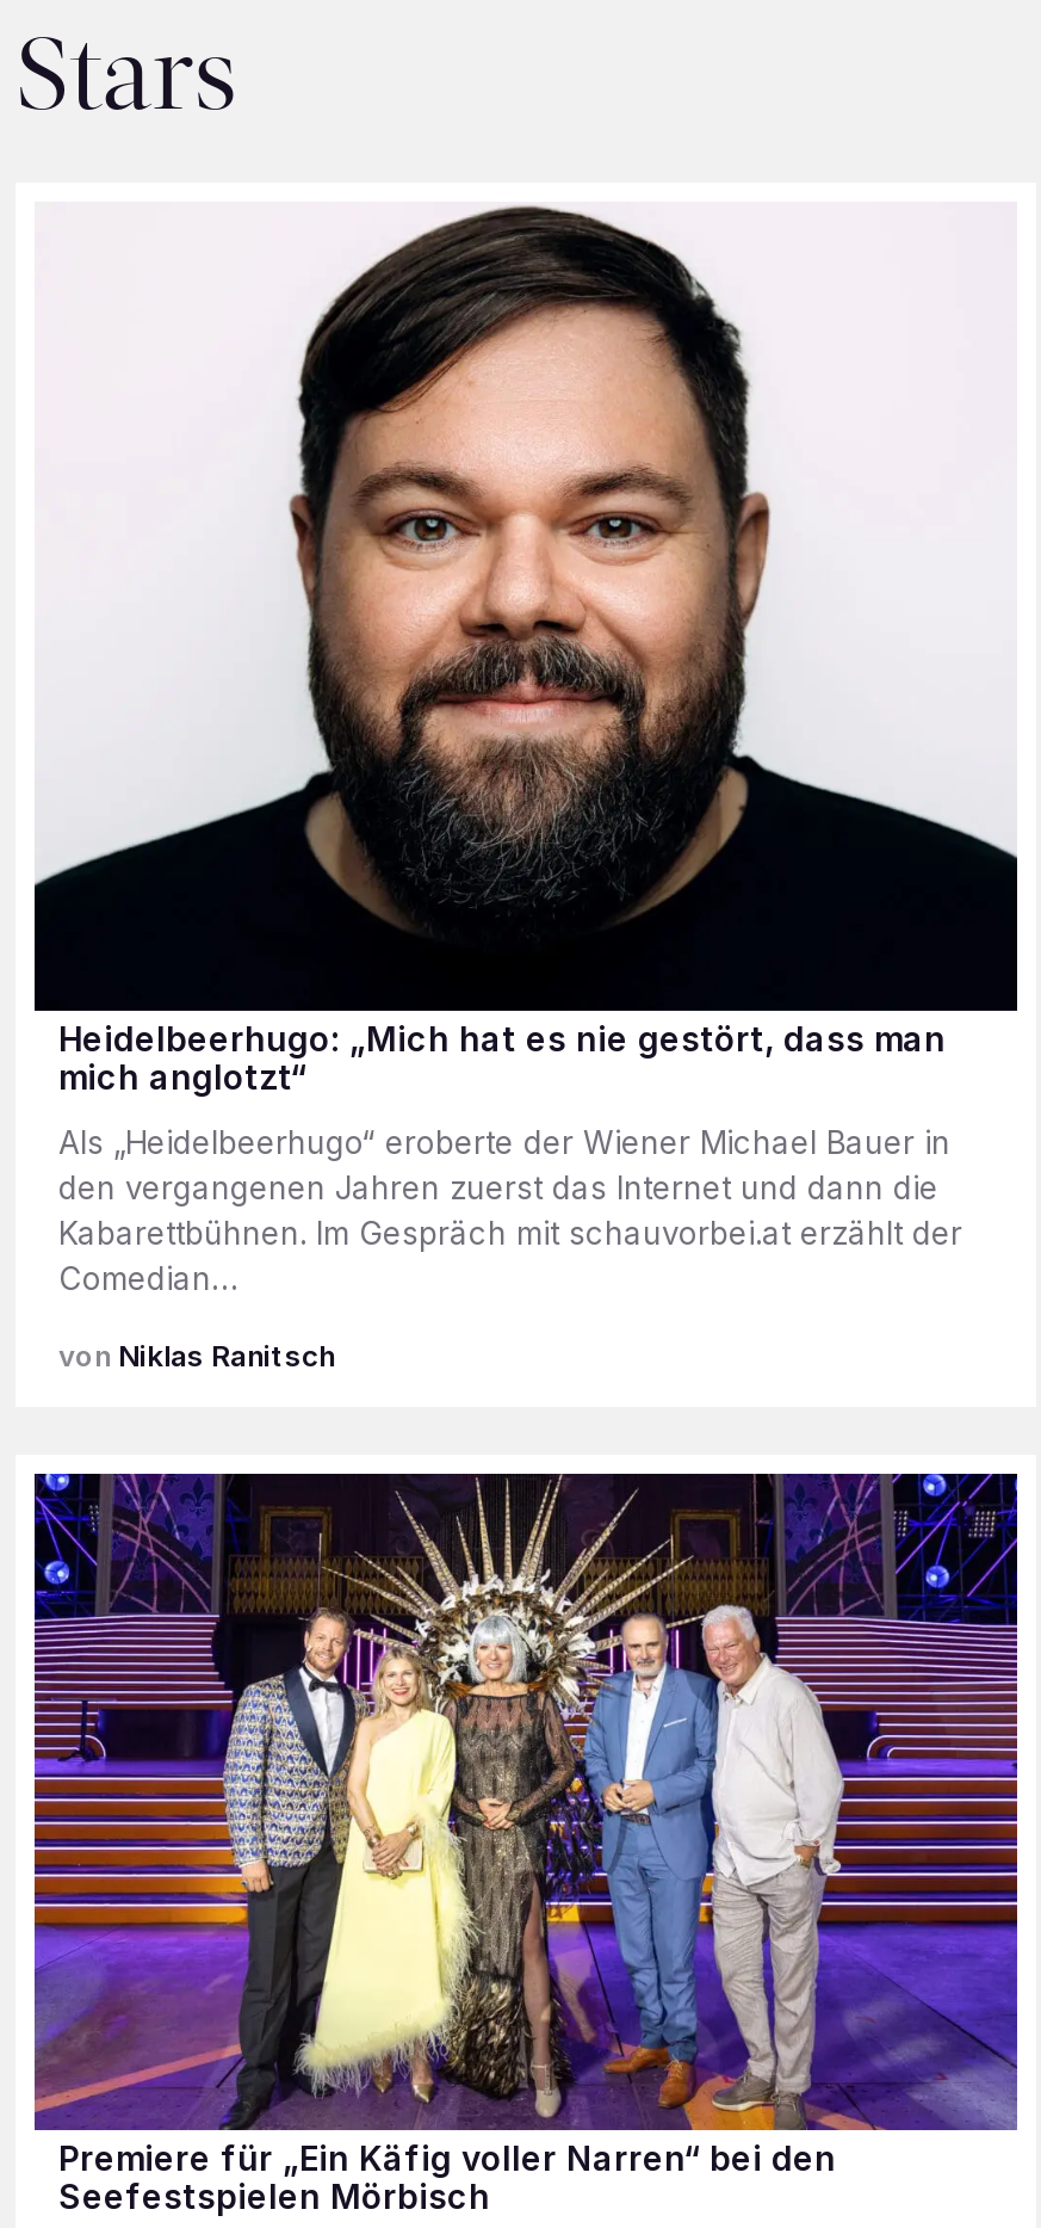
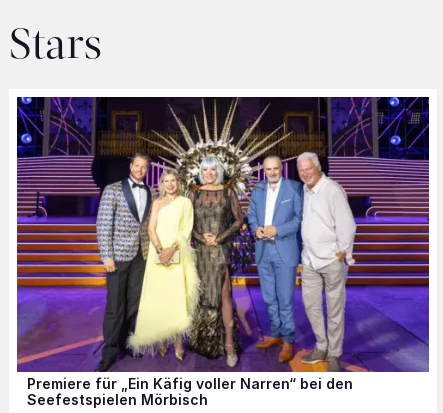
- [image]
- Heidelbeerhugo: „Mich hat es nie gestört, dass man
- mich anglotzt“
- Als „Heidelbeerhugo“ eroberte der Wiener Michael Bauer in
- den vergangenen Jahren zuerst das Internet und dann die
- Kabarettbühnen. Im Gespräch mit schauvorbei.at erzählt der
- Comedian…
- Niklas Ranitsch
